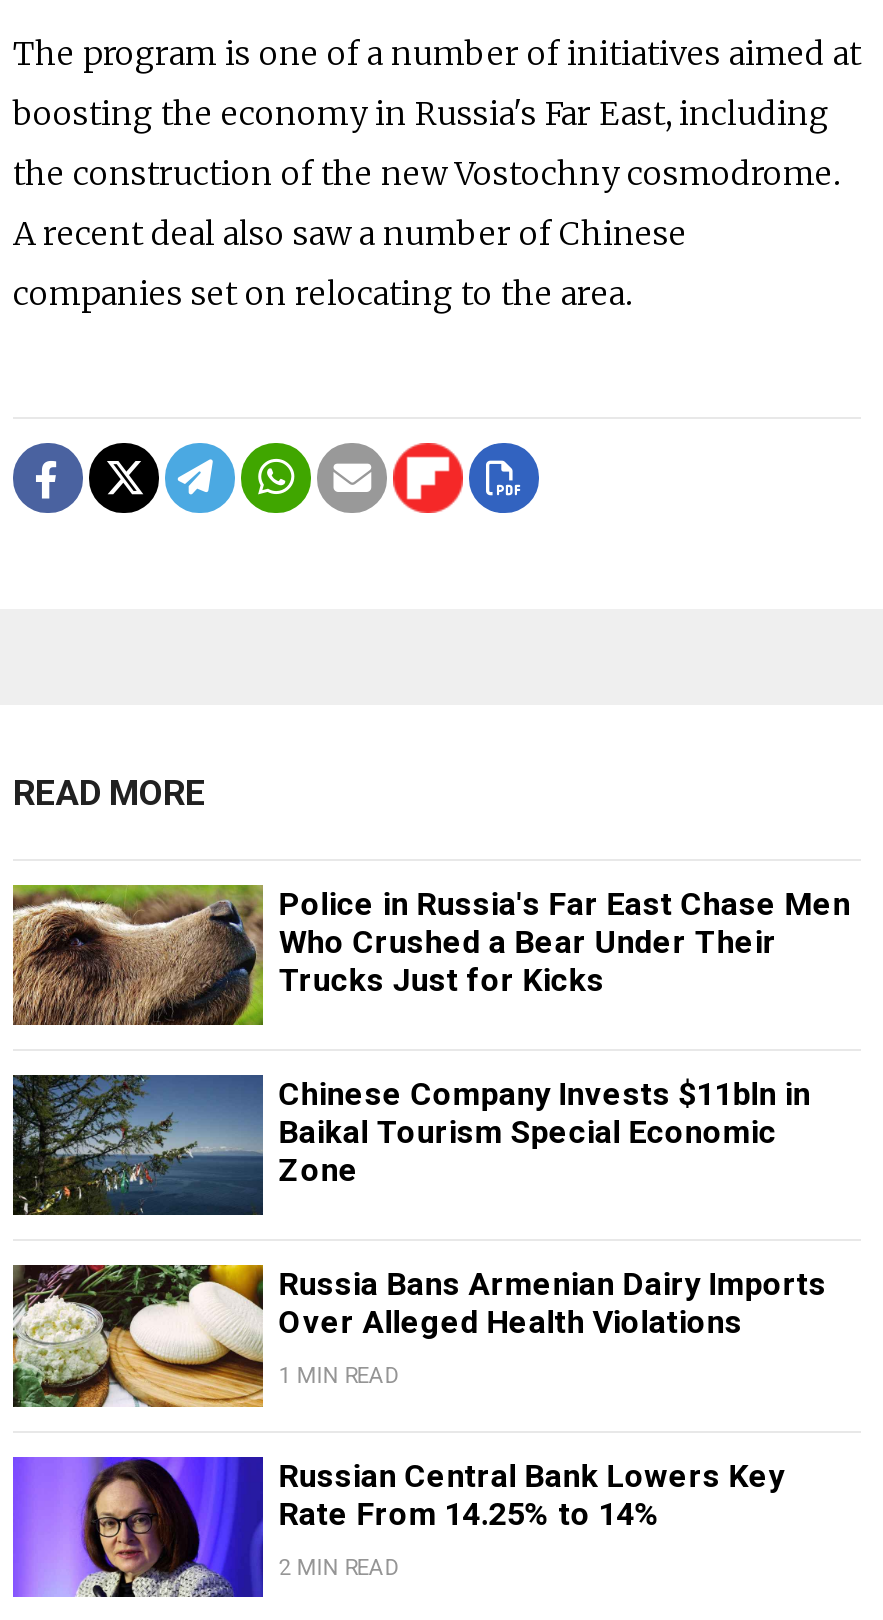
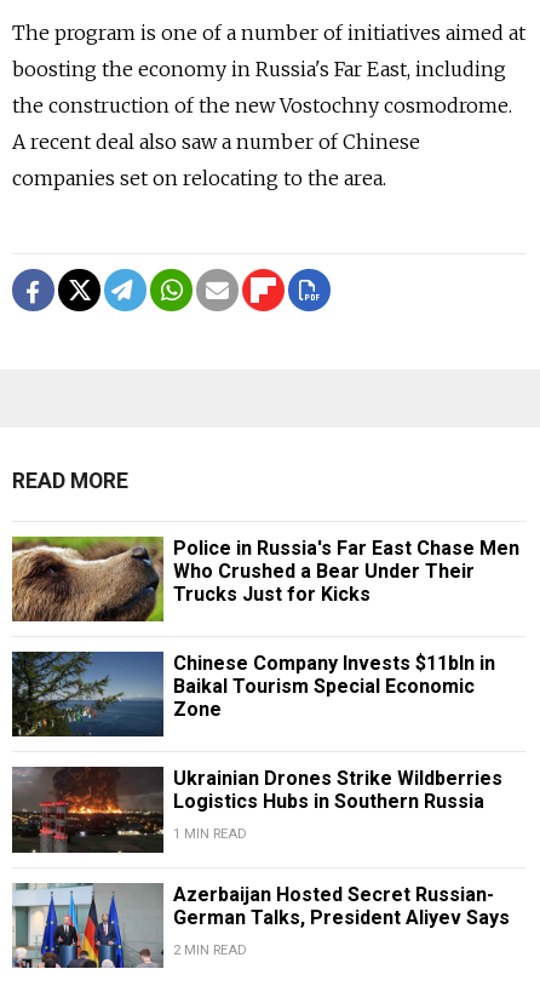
- [image]
- Russia Bans Armenian Dairy Imports
- Over Alleged Health Violations
+ [image]
+ Ukrainian Drones Strike Wildberries
+ Logistics Hubs in Southern Russia

- [image]
- Russian Central Bank Lowers Key
- Rate From 14.25% to 14%
+ [image]
+ Azerbaijan Hosted Secret Russian-
+ German Talks, President Aliyev Says
